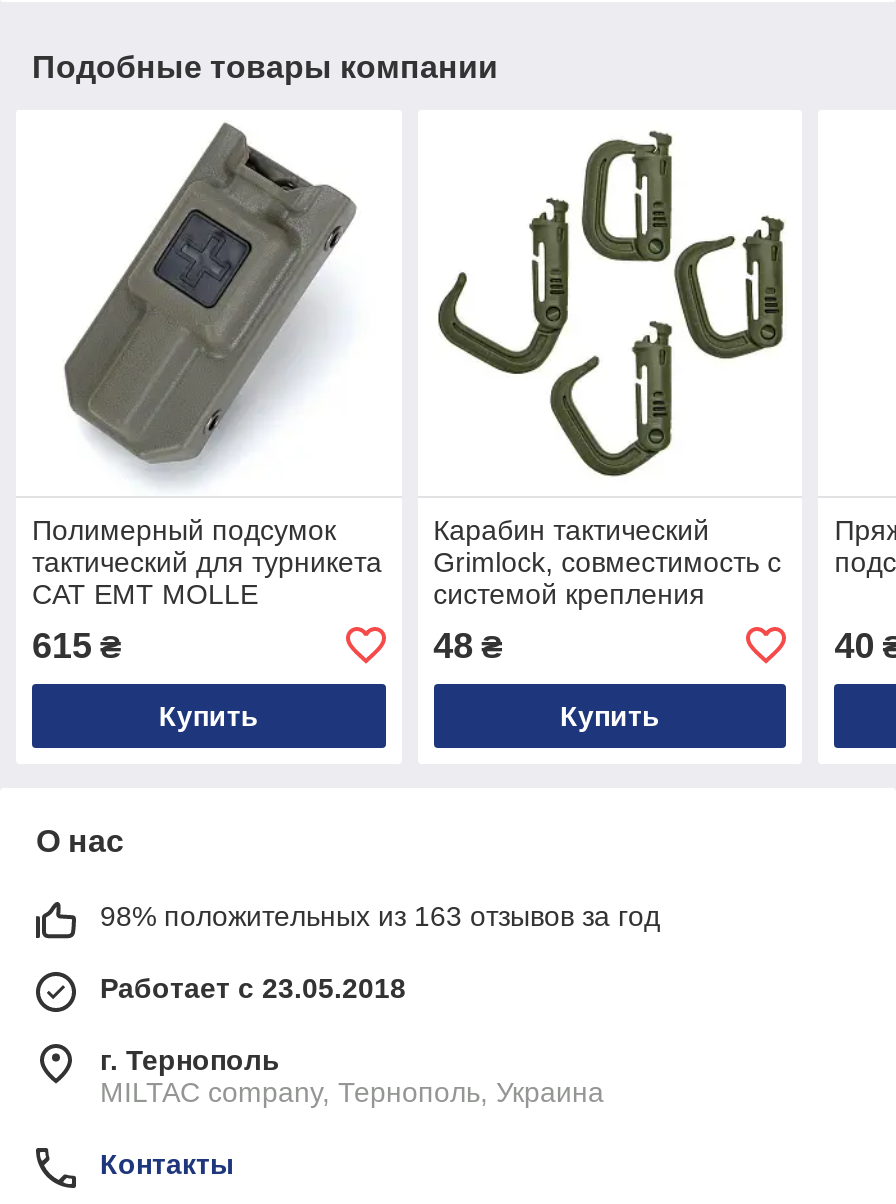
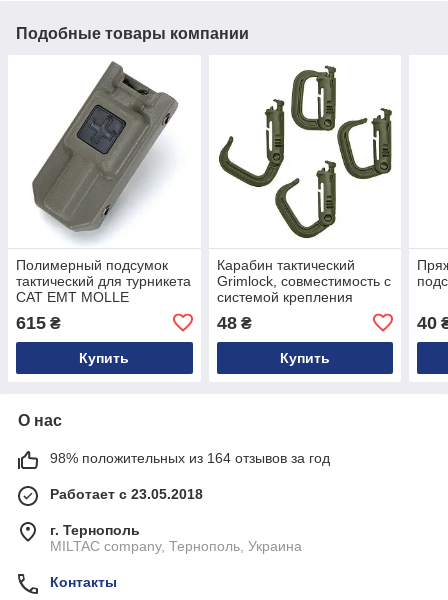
- 98% положительных из 163 отзывов за год
+ 98% положительных из 164 отзывов за год
